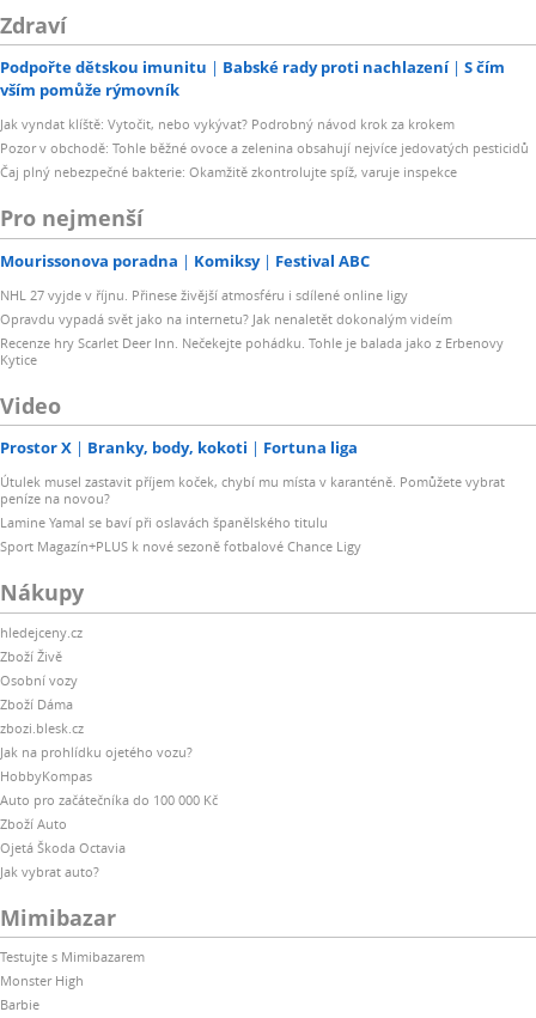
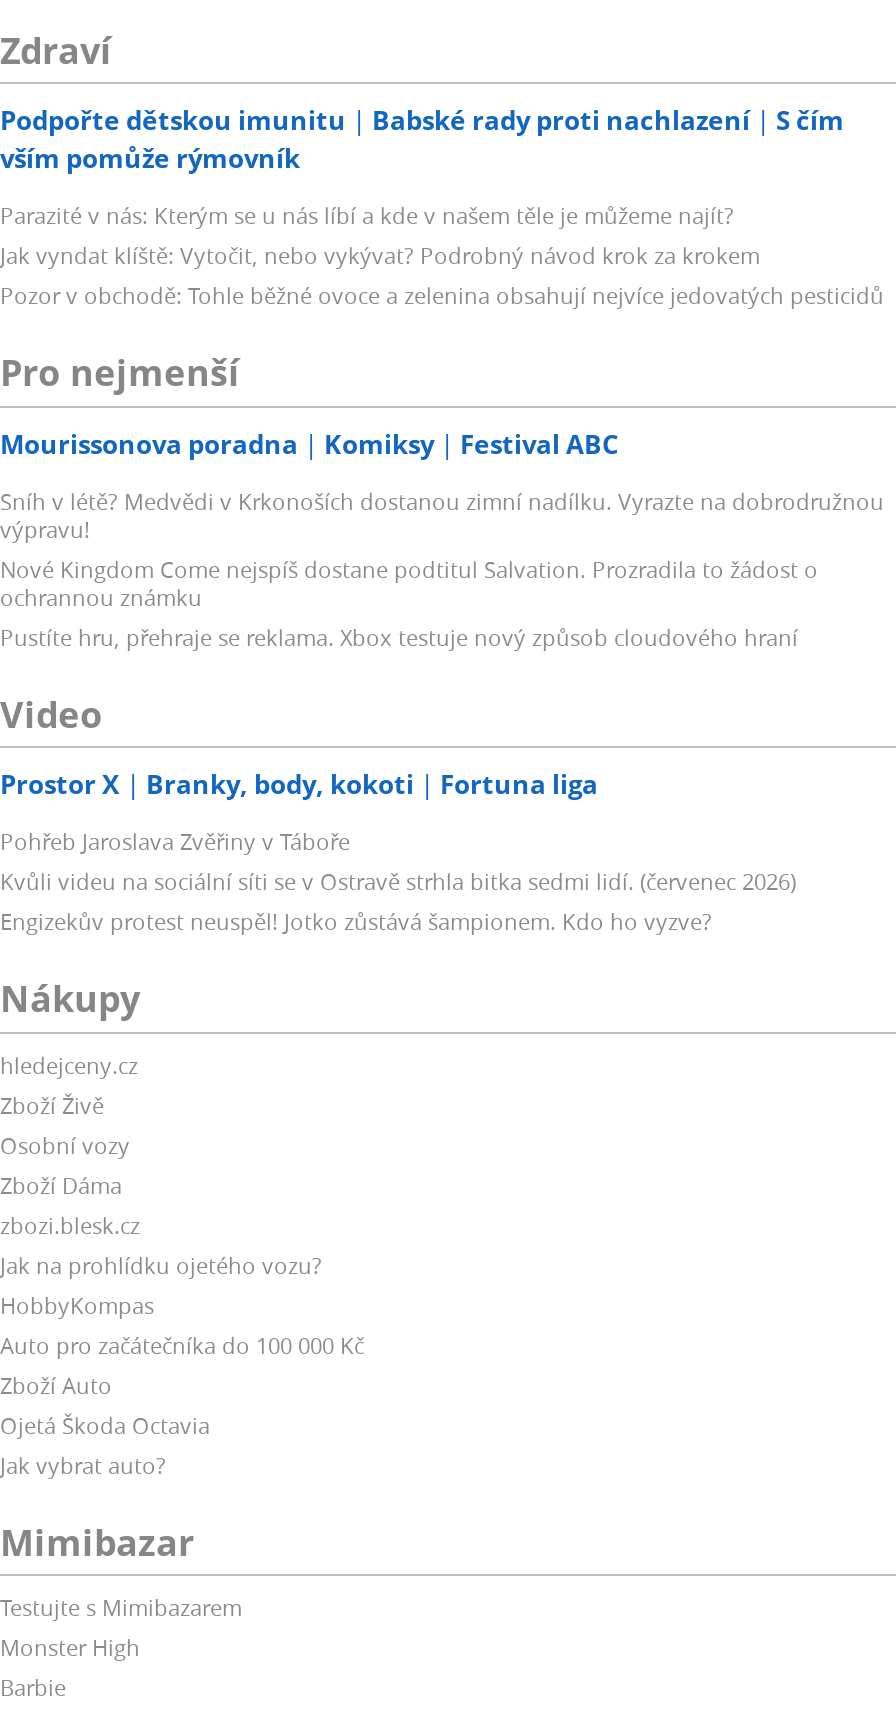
+ Parazité v nás: Kterým se u nás líbí a kde v našem těle je můžeme najít?

moved down: Jak vyndat klíště: Vytočit, nebo vykývat? Podrobný návod krok za krokem | Pozor v obchodě: Tohle běžné ovoce a zelenina obsahují nejvíce jedovatých pesticidů

- Čaj plný nebezpečné bakterie: Okamžitě zkontrolujte spíž, varuje inspekce

- NHL 27 vyjde v říjnu. Přinese živější atmosféru i sdílené online ligy
- Opravdu vypadá svět jako na internetu? Jak nenaletět dokonalým videím
- Recenze hry Scarlet Deer Inn. Nečekejte pohádku. Tohle je balada jako z Erbenovy
- Kytice
+ Sníh v létě? Medvědi v Krkonoších dostanou zimní nadílku. Vyrazte na dobrodružnou
+ výpravu!
+ Nové Kingdom Come nejspíš dostane podtitul Salvation. Prozradila to žádost o
+ ochrannou známku
+ Pustíte hru, přehraje se reklama. Xbox testuje nový způsob cloudového hraní

- Útulek musel zastavit příjem koček, chybí mu místa v karanténě. Pomůžete vybrat
- peníze na novou?
- Lamine Yamal se baví při oslavách španělského titulu
- Sport Magazín+PLUS k nové sezoně fotbalové Chance Ligy
+ Pohřeb Jaroslava Zvěřiny v Táboře
+ Kvůli videu na sociální síti se v Ostravě strhla bitka sedmi lidí. (červenec 2026)
+ Engizekův protest neuspěl! Jotko zůstává šampionem. Kdo ho vyzve?
